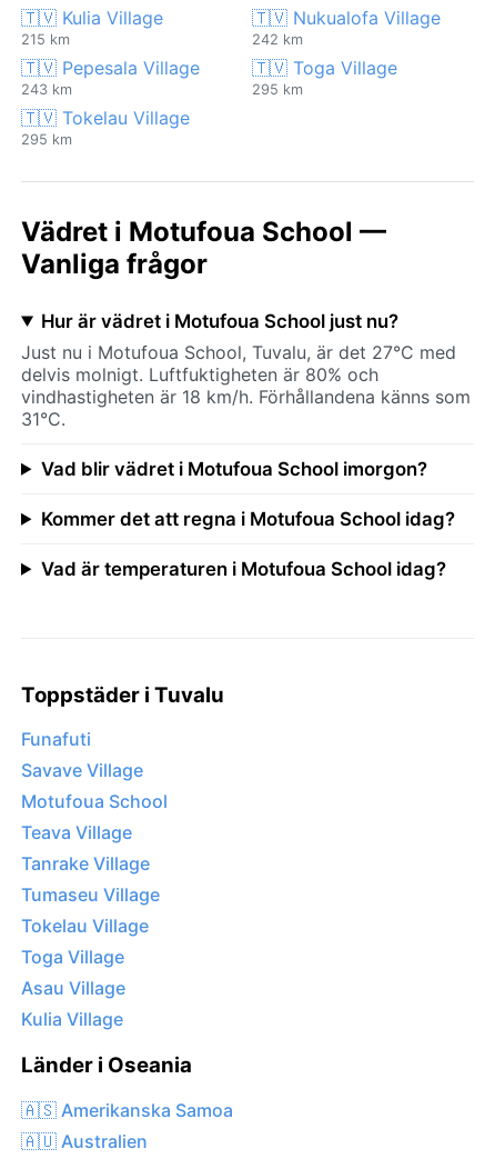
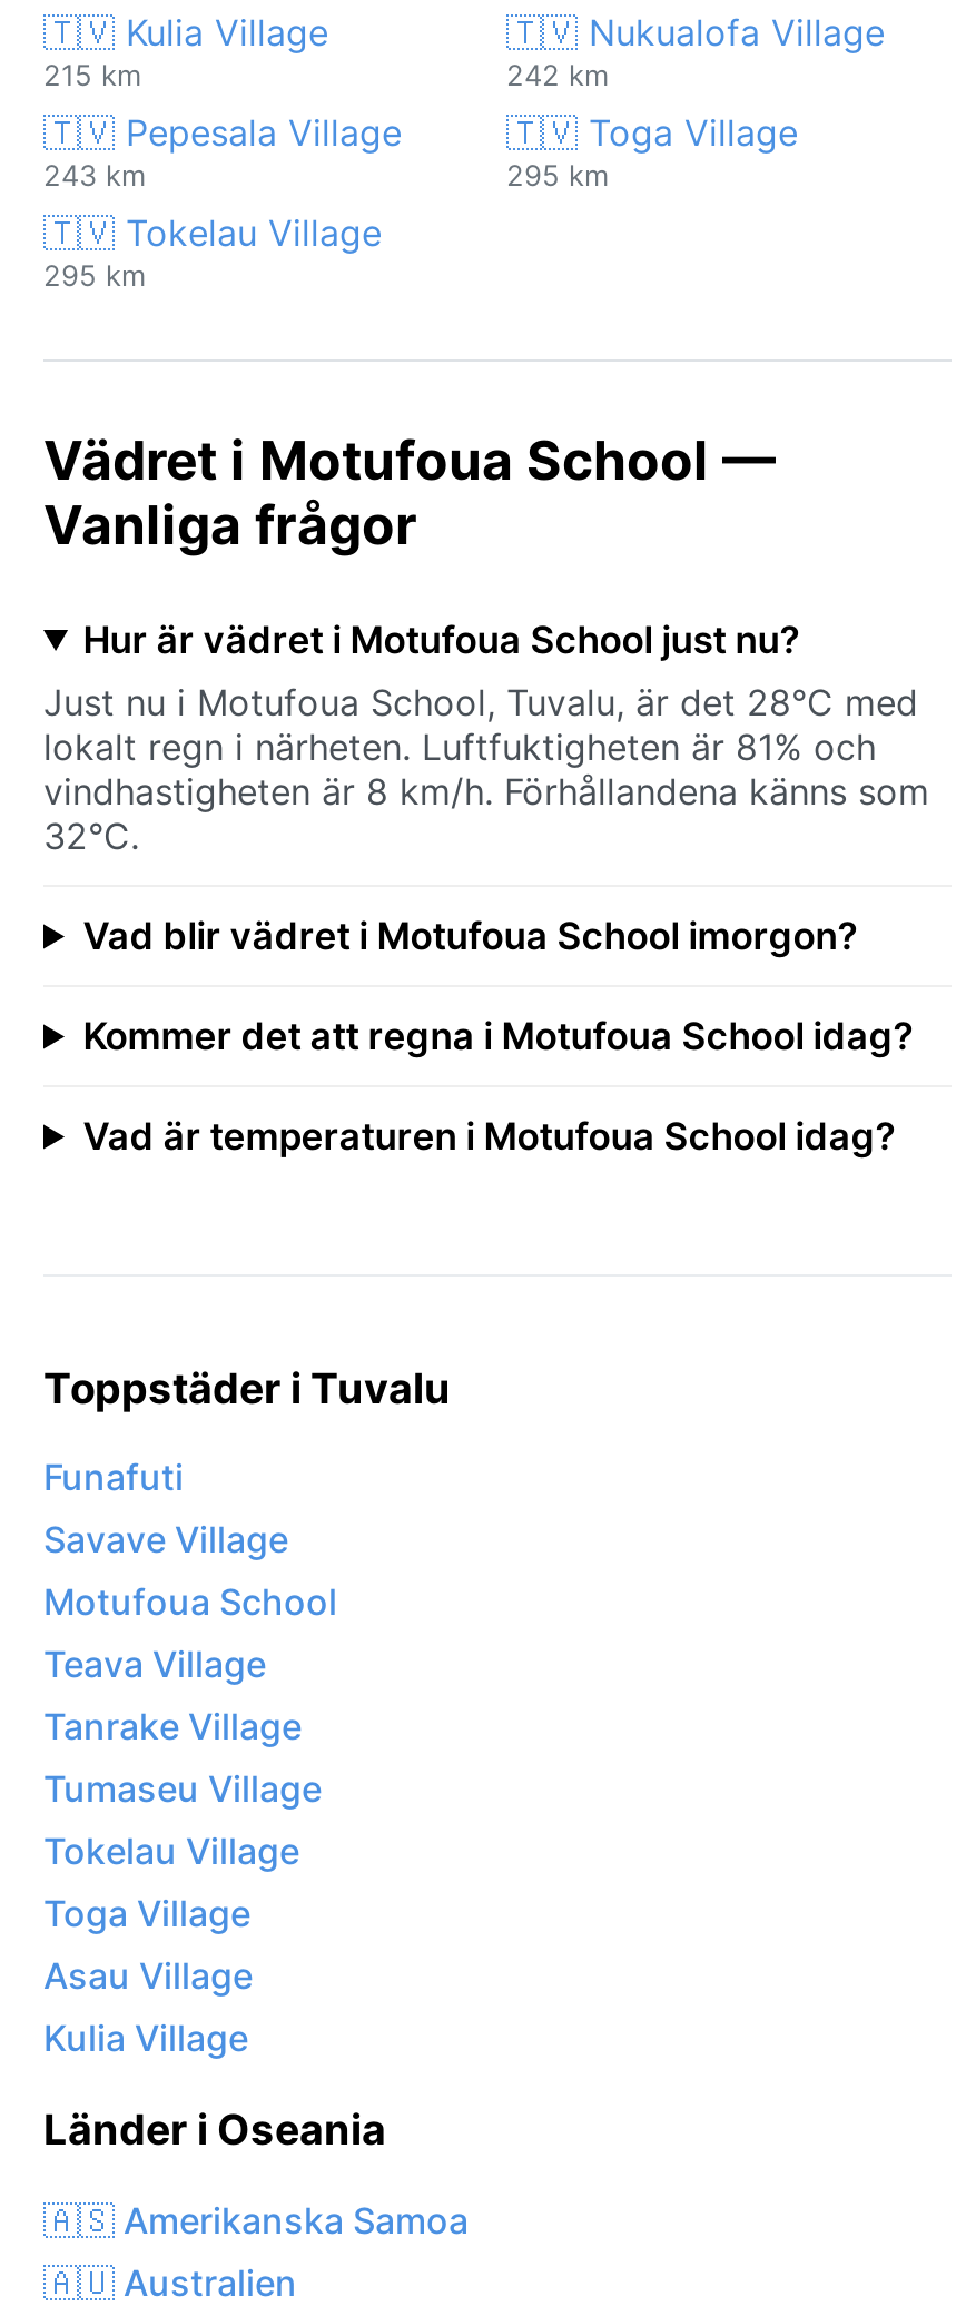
- Just nu i Motufoua School, Tuvalu, är det 27°C med
- delvis molnigt. Luftfuktigheten är 80% och
- vindhastigheten är 18 km/h. Förhållandena känns som
- 31°C.
+ Just nu i Motufoua School, Tuvalu, är det 28°C med
+ lokalt regn i närheten. Luftfuktigheten är 81% och
+ vindhastigheten är 8 km/h. Förhållandena känns som
+ 32°C.
